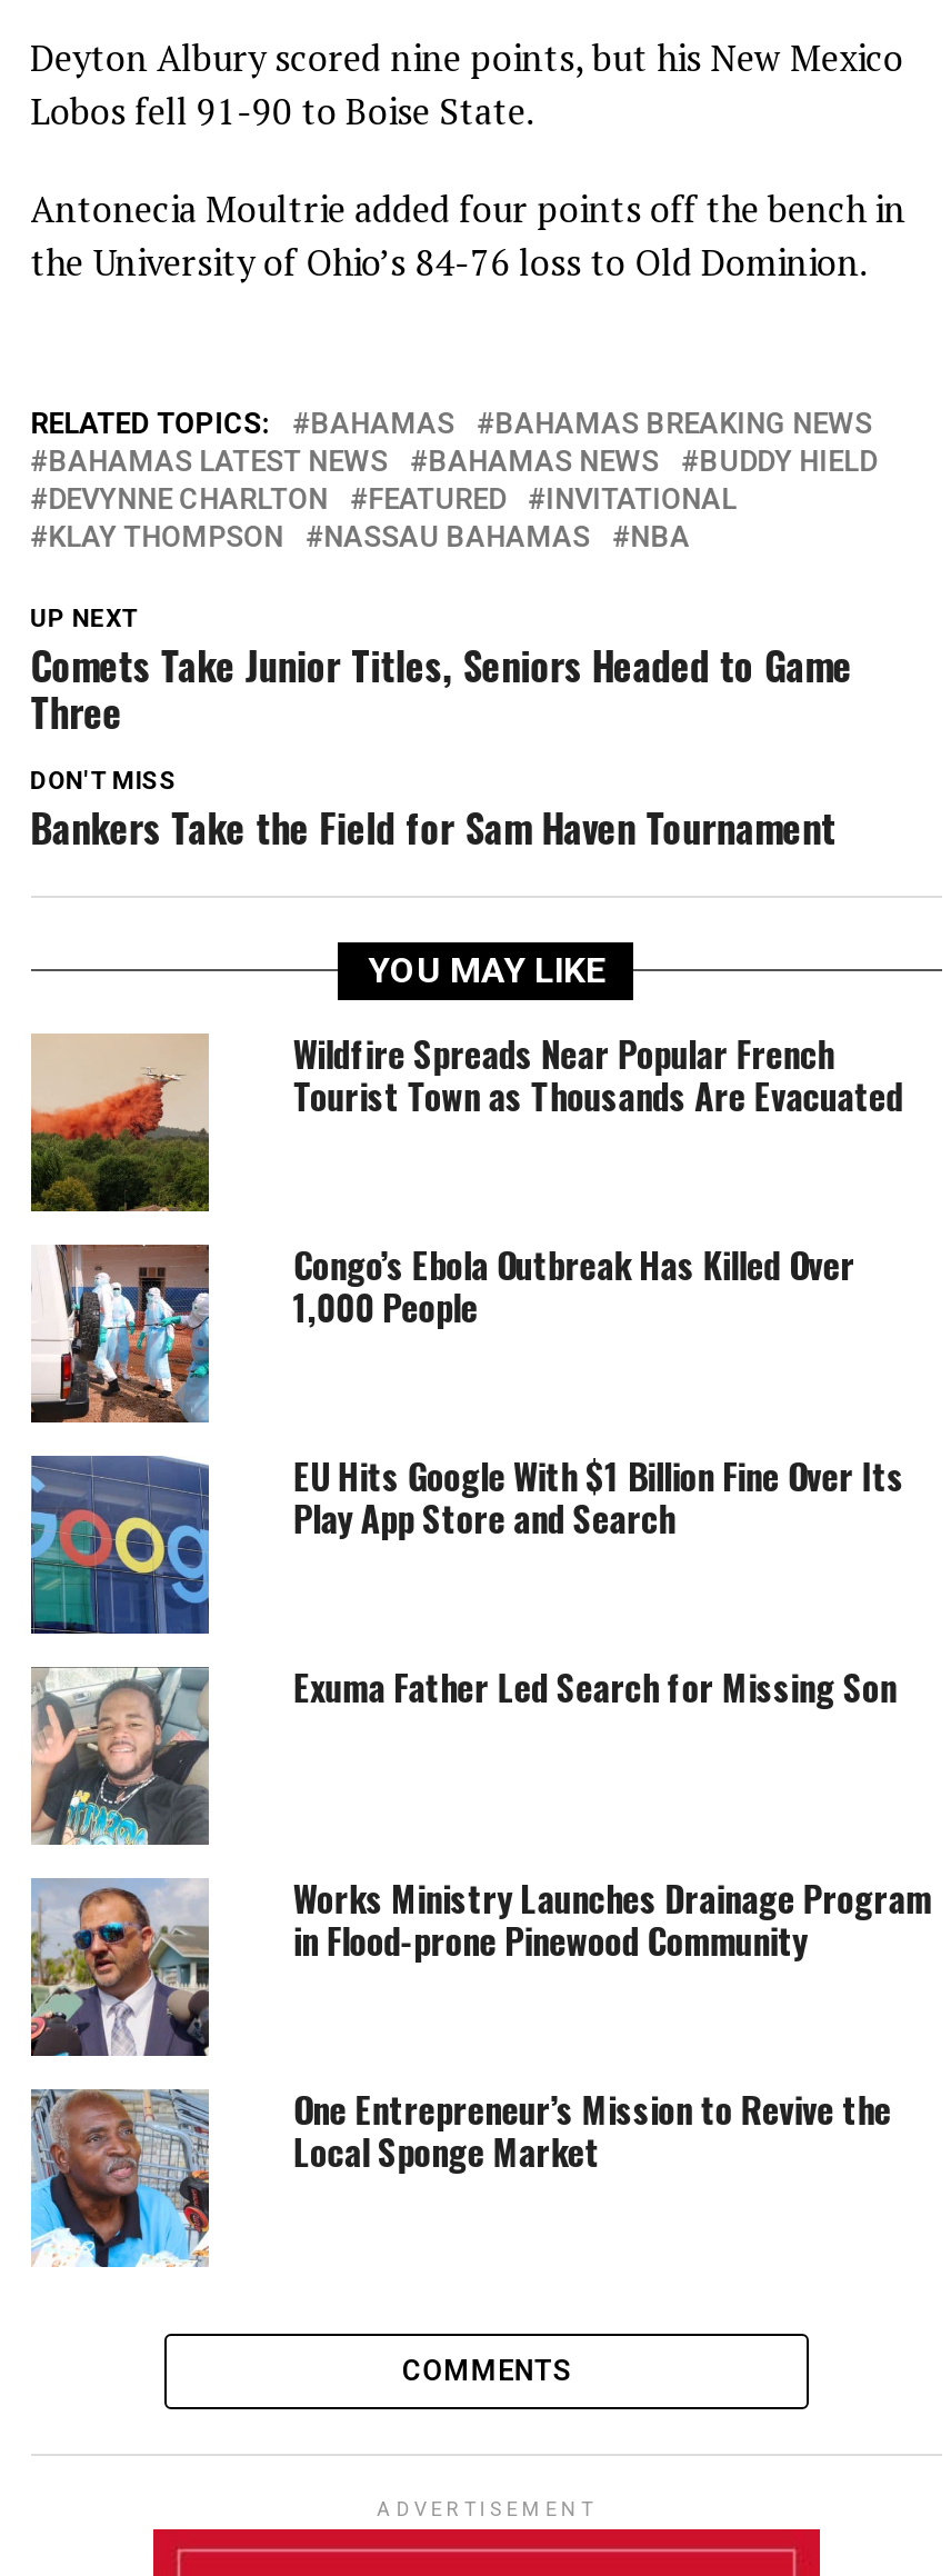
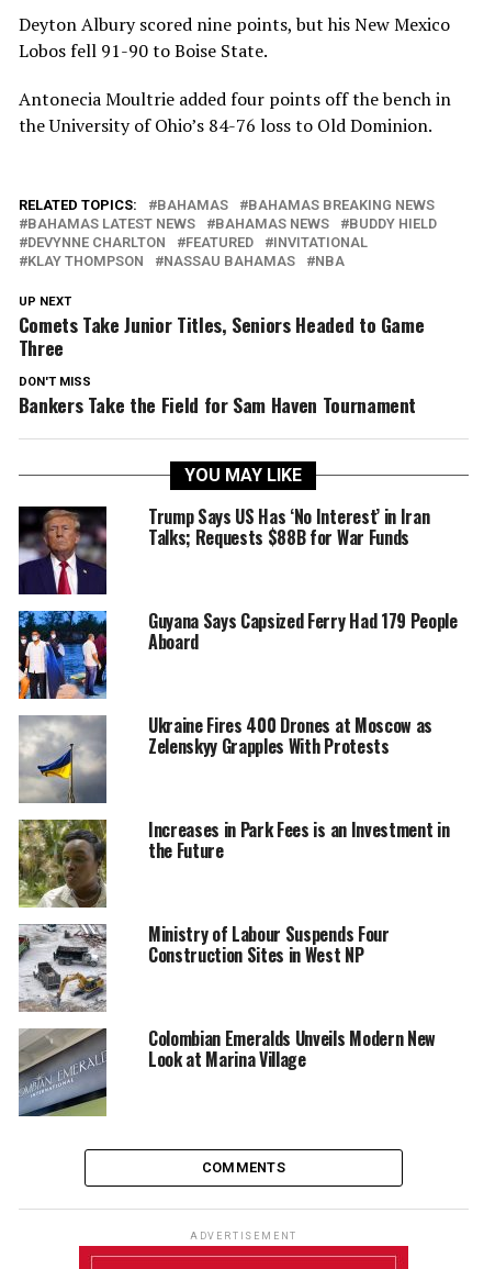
- [image]
- Wildfire Spreads Near Popular French
- Tourist Town as Thousands Are Evacuated
+ [image]
+ Trump Says US Has ‘No Interest’ in Iran
+ Talks; Requests $88B for War Funds

- [image]
- Congo’s Ebola Outbreak Has Killed Over
- 1,000 People
+ [image]
+ Guyana Says Capsized Ferry Had 179 People
+ Aboard

- [image]
- EU Hits Google With $1 Billion Fine Over Its
- Play App Store and Search
+ [image]
+ Ukraine Fires 400 Drones at Moscow as
+ Zelenskyy Grapples With Protests

- [image]
- Exuma Father Led Search for Missing Son
+ [image]
+ Increases in Park Fees is an Investment in
+ the Future

- [image]
- Works Ministry Launches Drainage Program
- in Flood-prone Pinewood Community
+ [image]
+ Ministry of Labour Suspends Four
+ Construction Sites in West NP

- [image]
- One Entrepreneur’s Mission to Revive the
- Local Sponge Market
+ [image]
+ Colombian Emeralds Unveils Modern New
+ Look at Marina Village
